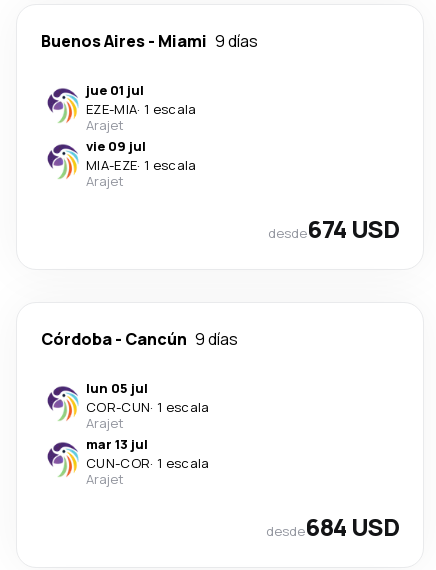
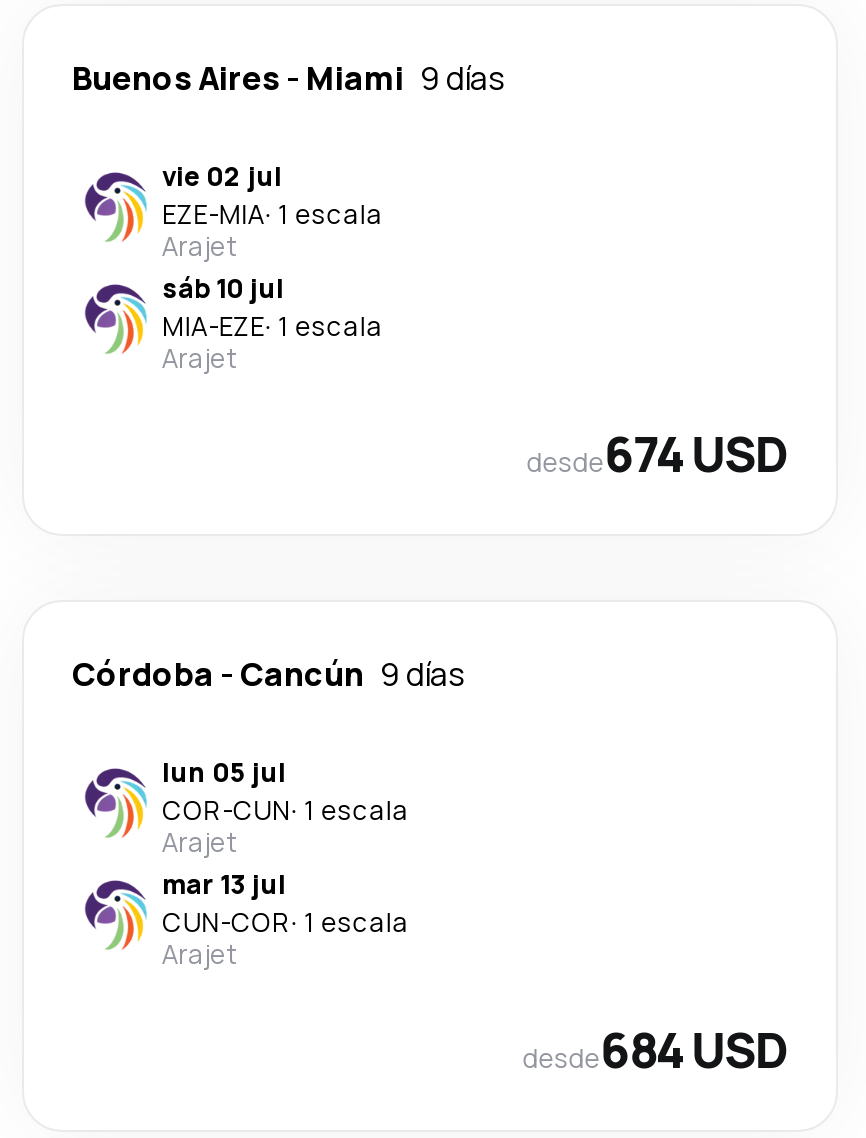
- jue 01 jul
+ vie 02 jul

- vie 09 jul
+ sáb 10 jul
